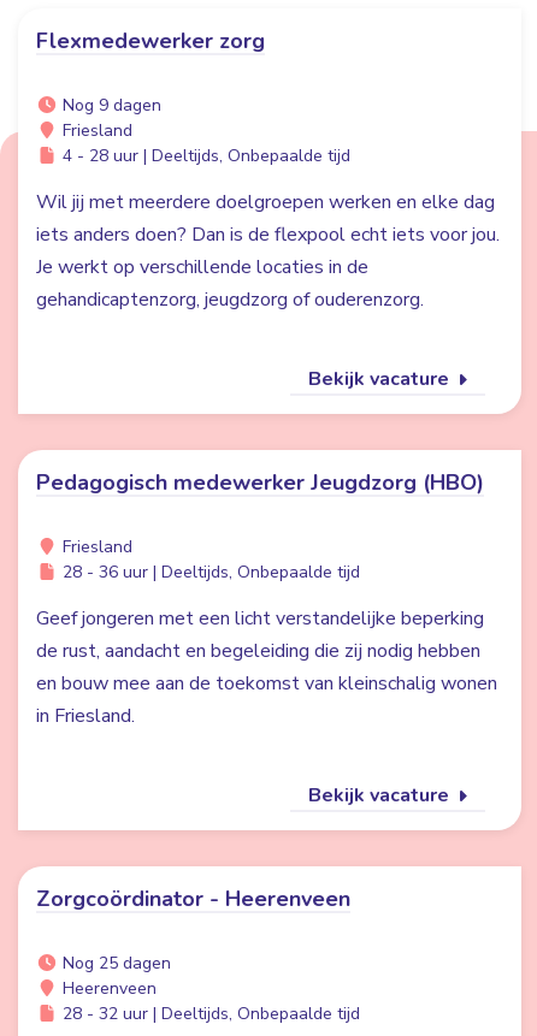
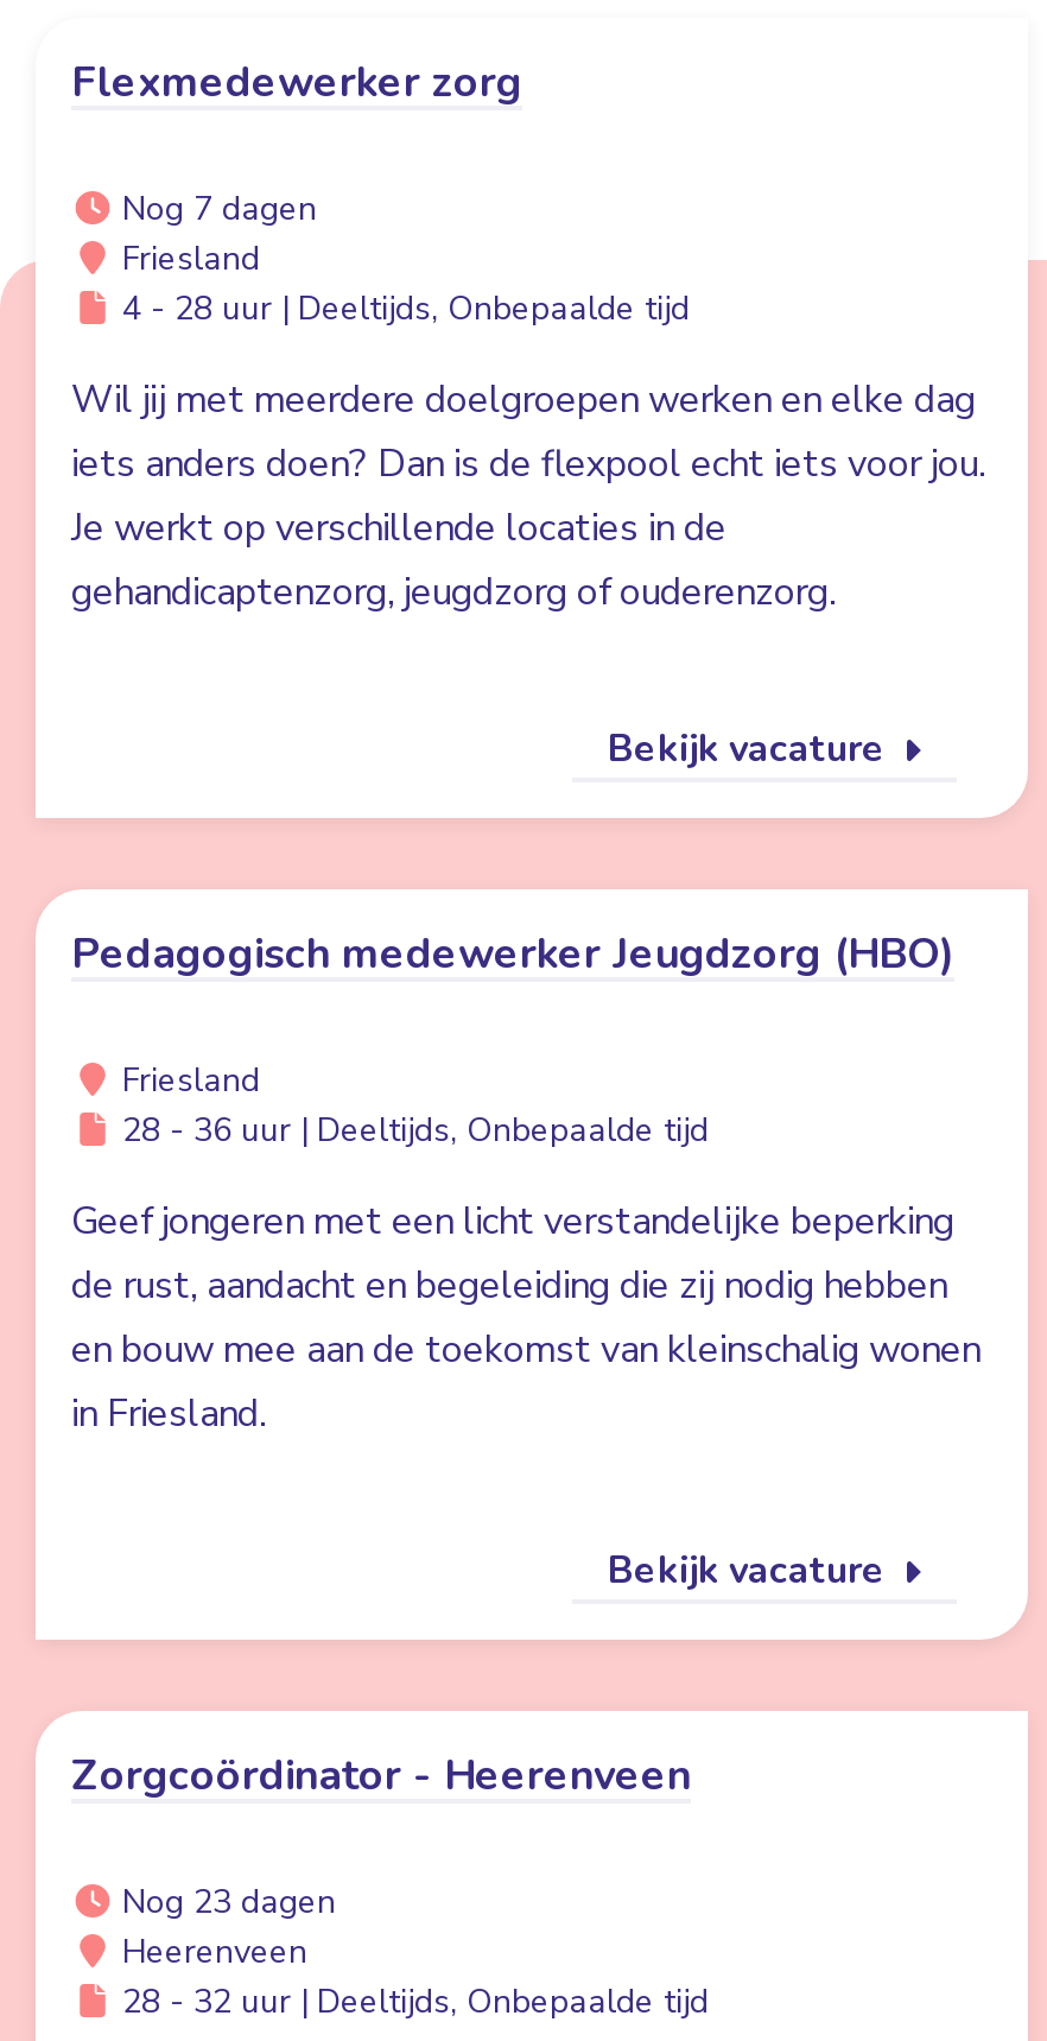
- Nog 9 dagen
+ Nog 7 dagen

- Nog 25 dagen
+ Nog 23 dagen
